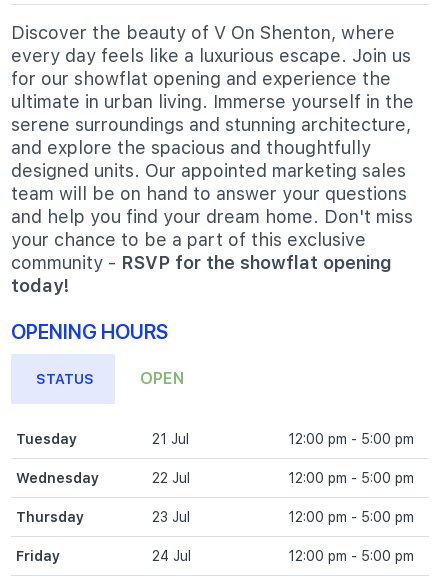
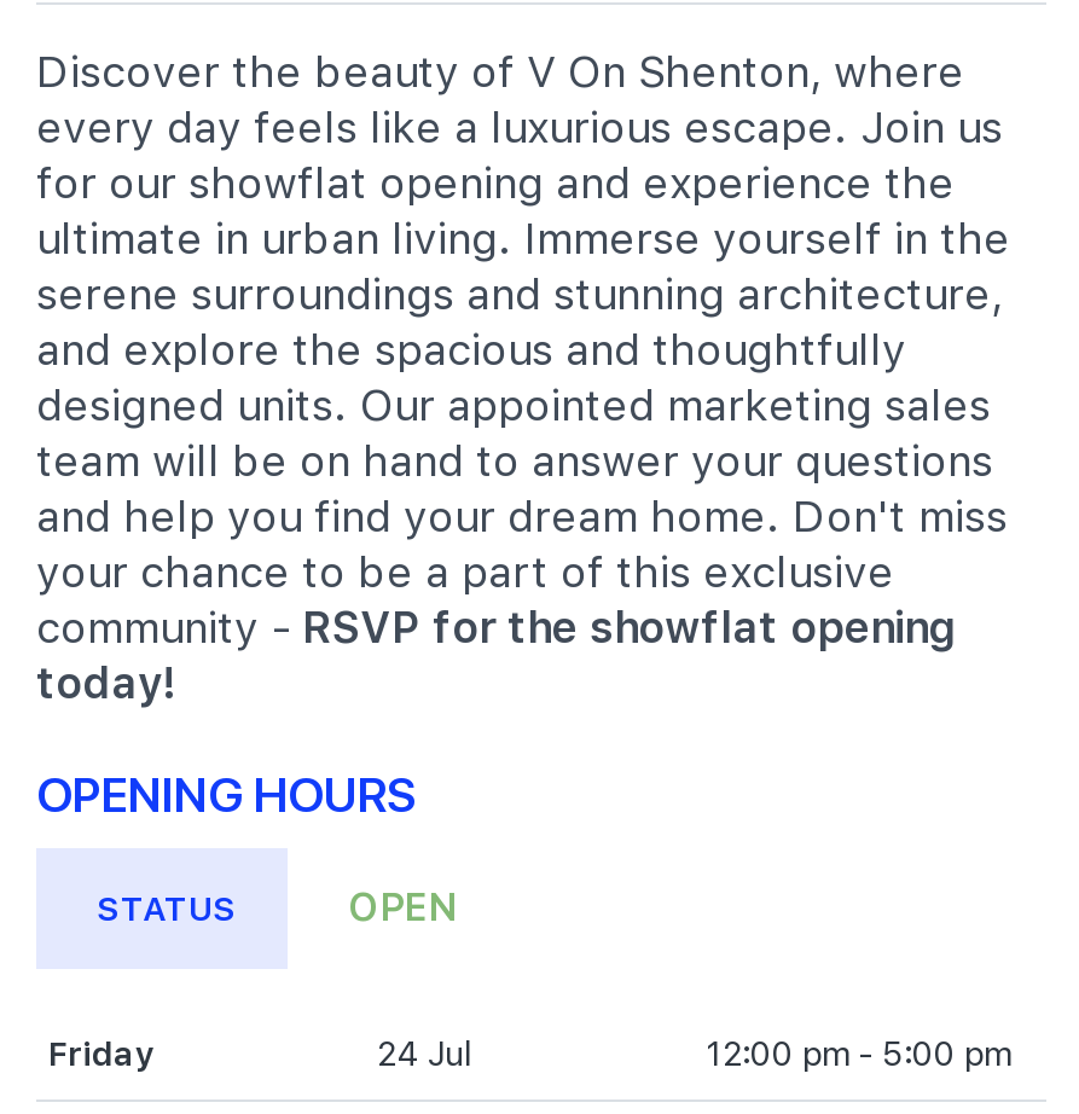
- Tuesday
- 21 Jul
- 12:00 pm - 5:00 pm
- Wednesday
- 22 Jul
- 12:00 pm - 5:00 pm
- Thursday
- 23 Jul
- 12:00 pm - 5:00 pm
